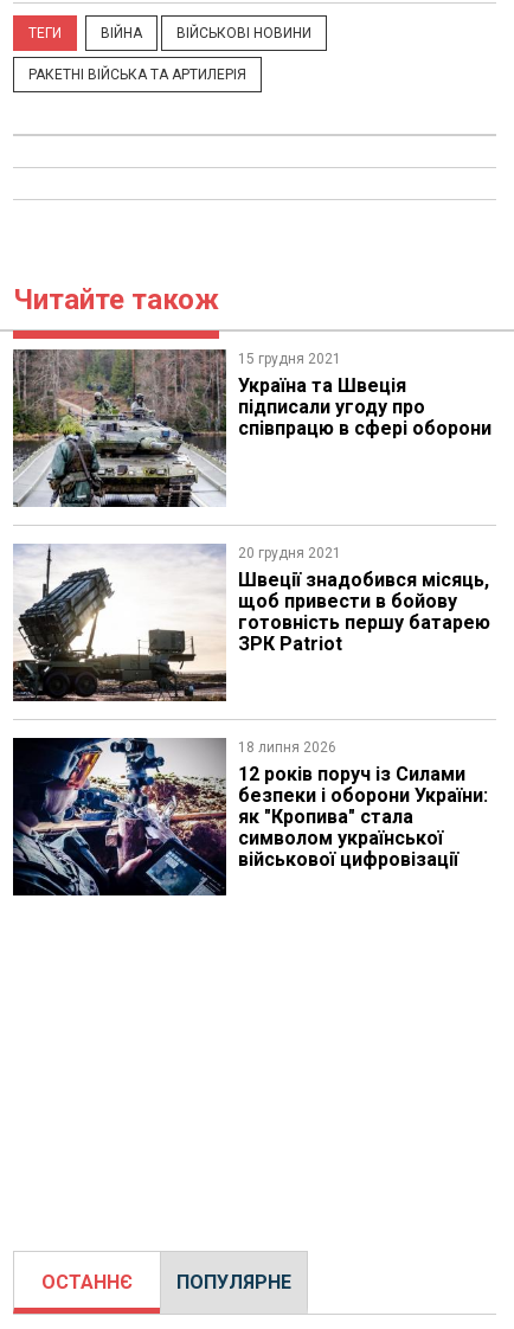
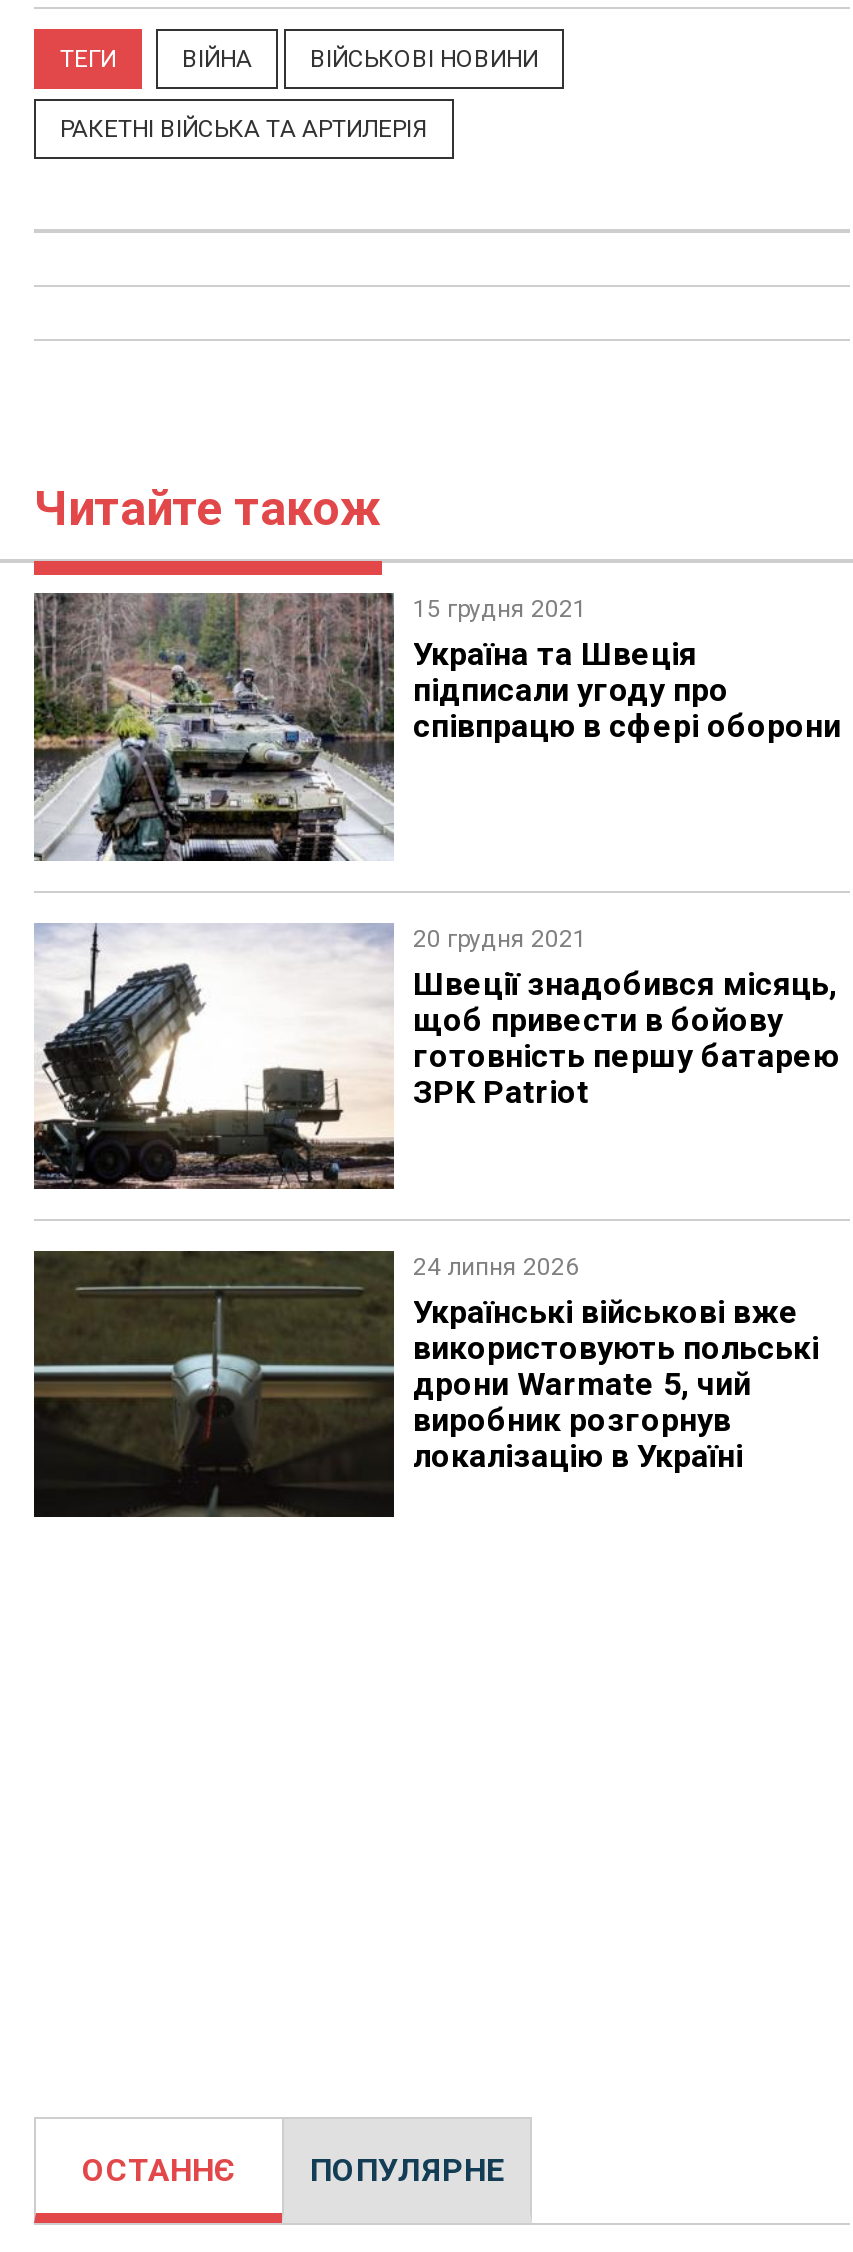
- [image]
- 18 липня 2026
- 12 років поруч із Силами
- безпеки і оборони України:
- як "Кропива" стала
- символом української
- військової цифровізації
+ [image]
+ 24 липня 2026
+ Українські військові вже
+ використовують польські
+ дрони Warmate 5, чий
+ виробник розгорнув
+ локалізацію в Україні
